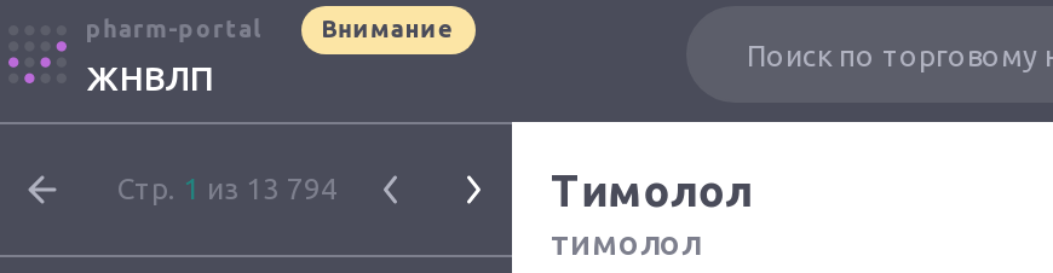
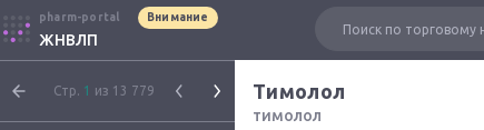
- Стр. 1 из 13 794
+ Стр. 1 из 13 779
